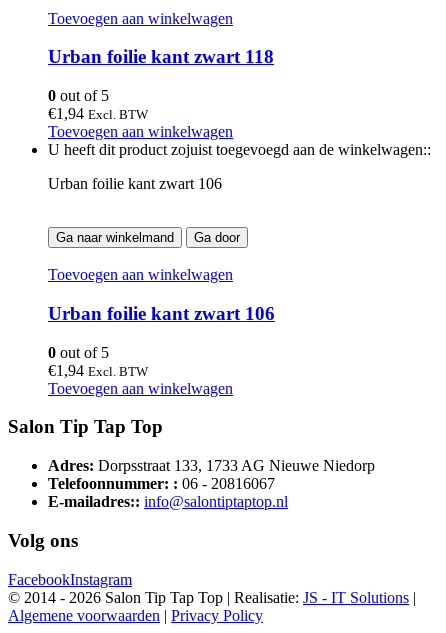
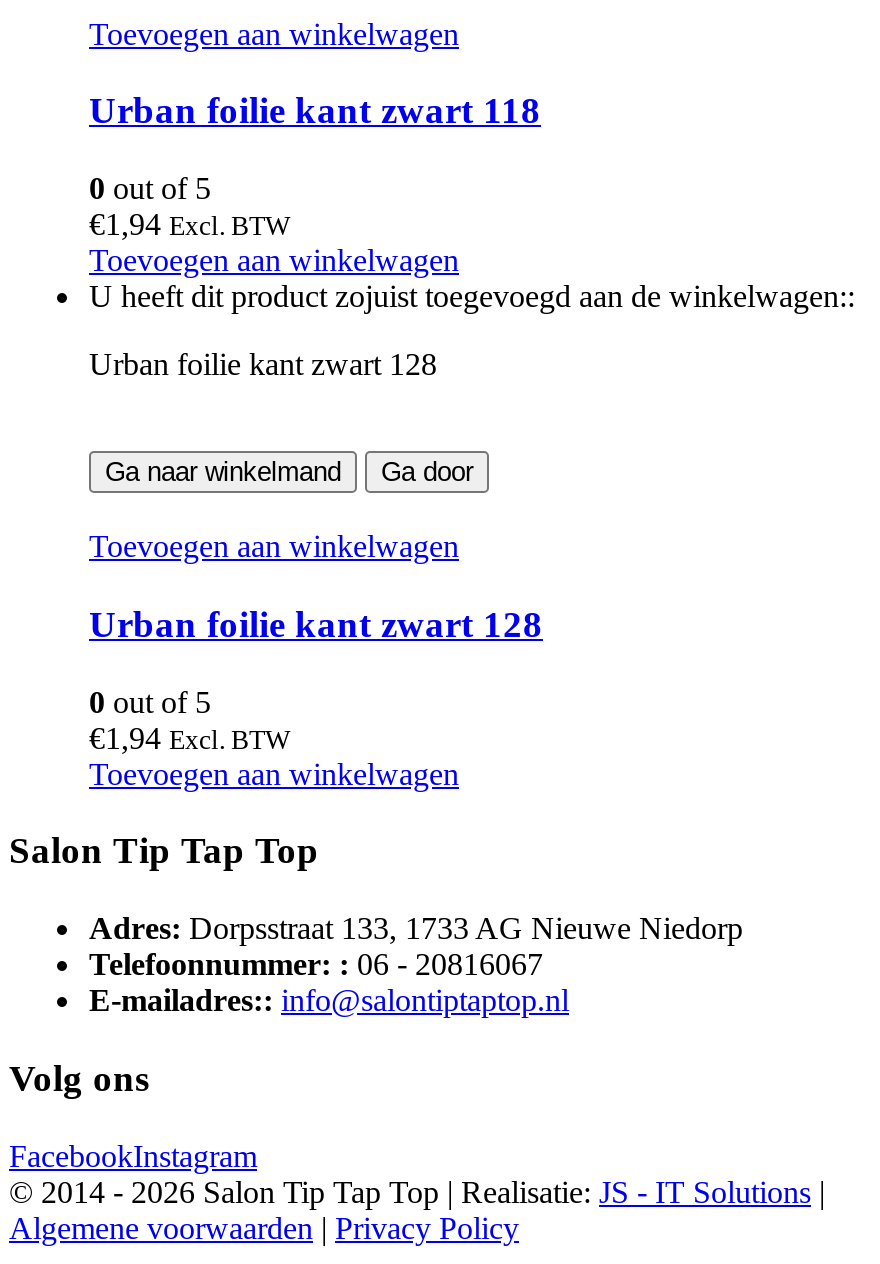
- Urban foilie kant zwart 106
+ Urban foilie kant zwart 128

- Urban foilie kant zwart 106
+ Urban foilie kant zwart 128
